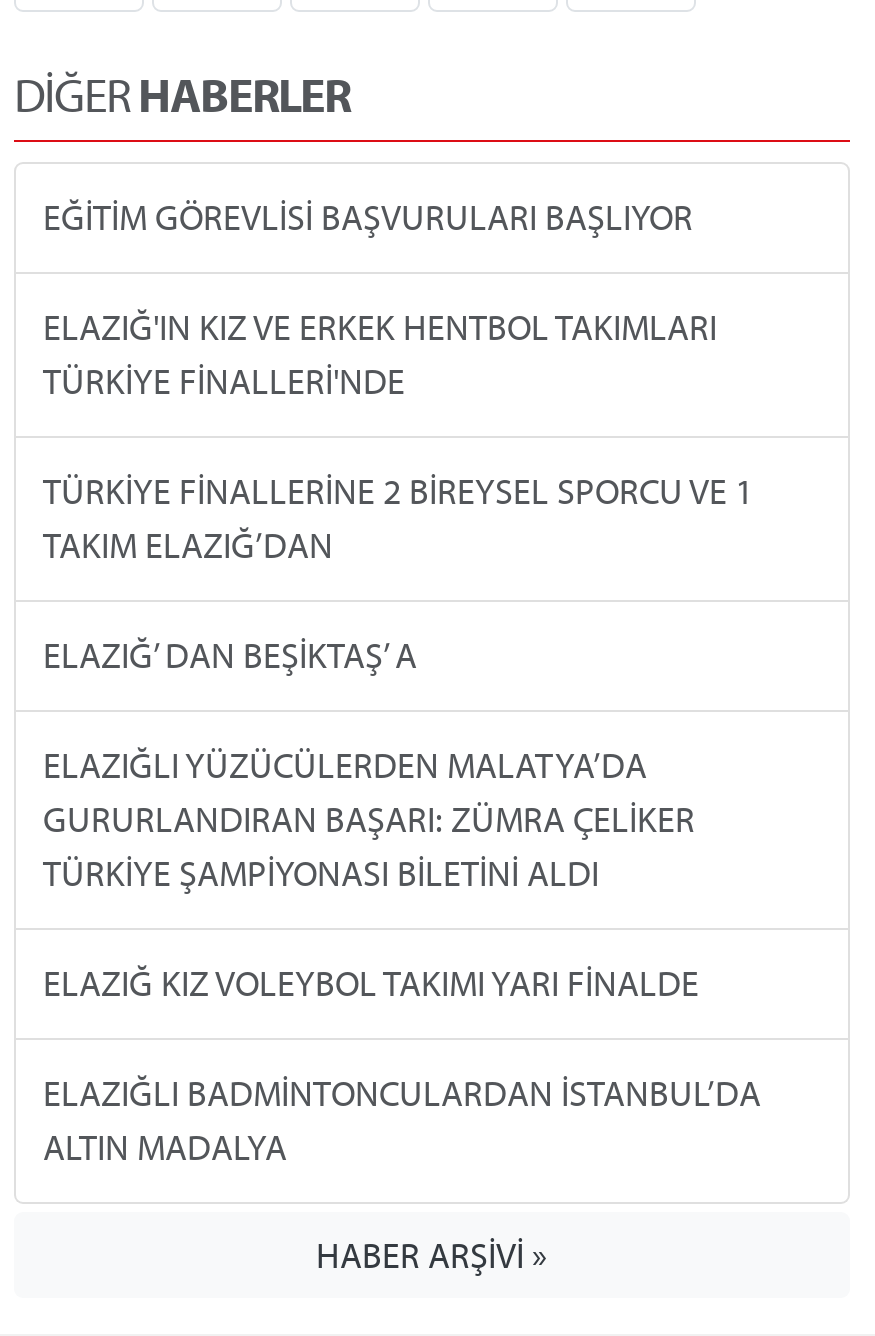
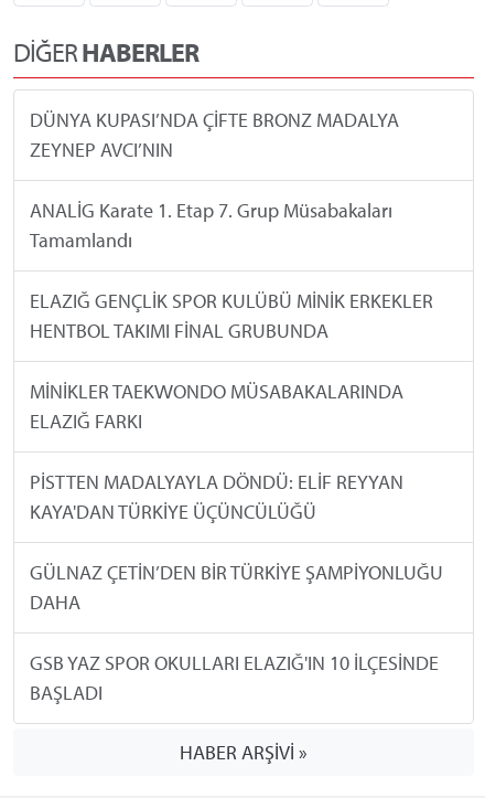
- EĞİTİM GÖREVLİSİ BAŞVURULARI BAŞLIYOR
+ DÜNYA KUPASI’NDA ÇİFTE BRONZ MADALYA
+ ZEYNEP AVCI’NIN

- ELAZIĞ'IN KIZ VE ERKEK HENTBOL TAKIMLARI
- TÜRKİYE FİNALLERİ'NDE
+ ANALİG Karate 1. Etap 7. Grup Müsabakaları
+ Tamamlandı

- TÜRKİYE FİNALLERİNE 2 BİREYSEL SPORCU VE 1
- TAKIM ELAZIĞ’DAN
+ ELAZIĞ GENÇLİK SPOR KULÜBÜ MİNİK ERKEKLER
+ HENTBOL TAKIMI FİNAL GRUBUNDA

- ELAZIĞ’ DAN BEŞİKTAŞ’ A
+ MİNİKLER TAEKWONDO MÜSABAKALARINDA
+ ELAZIĞ FARKI

- ELAZIĞLI YÜZÜCÜLERDEN MALATYA’DA
- GURURLANDIRAN BAŞARI: ZÜMRA ÇELİKER
- TÜRKİYE ŞAMPİYONASI BİLETİNİ ALDI
+ PİSTTEN MADALYAYLA DÖNDÜ: ELİF REYYAN
+ KAYA'DAN TÜRKİYE ÜÇÜNCÜLÜĞÜ

- ELAZIĞ KIZ VOLEYBOL TAKIMI YARI FİNALDE
+ GÜLNAZ ÇETİN’DEN BİR TÜRKİYE ŞAMPİYONLUĞU
+ DAHA

- ELAZIĞLI BADMİNTONCULARDAN İSTANBUL’DA
- ALTIN MADALYA
+ GSB YAZ SPOR OKULLARI ELAZIĞ'IN 10 İLÇESİNDE
+ BAŞLADI
